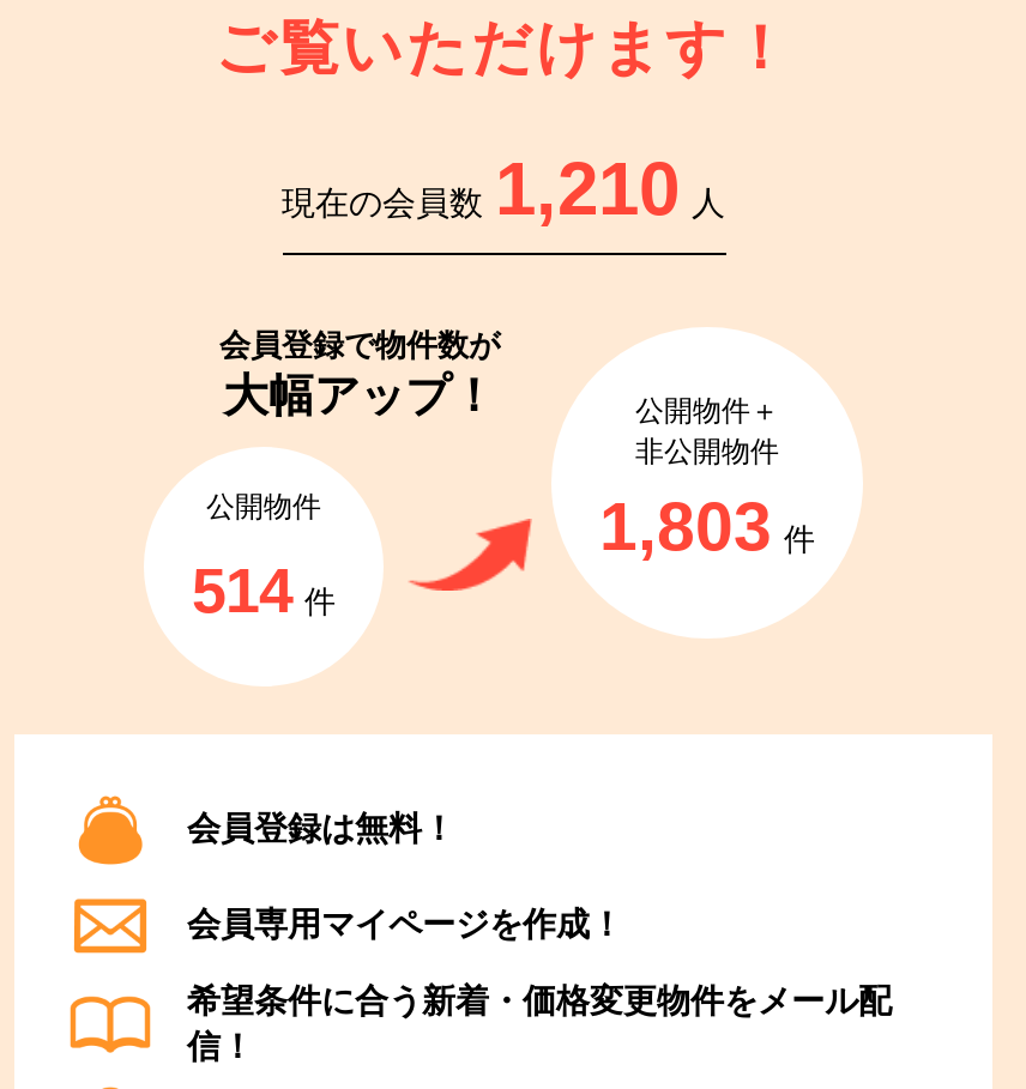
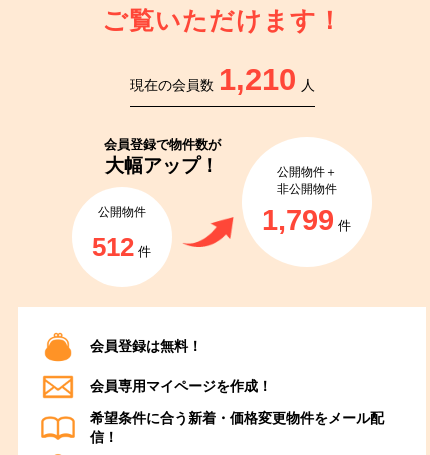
- 1,803 件
+ 1,799 件

- 514 件
+ 512 件
